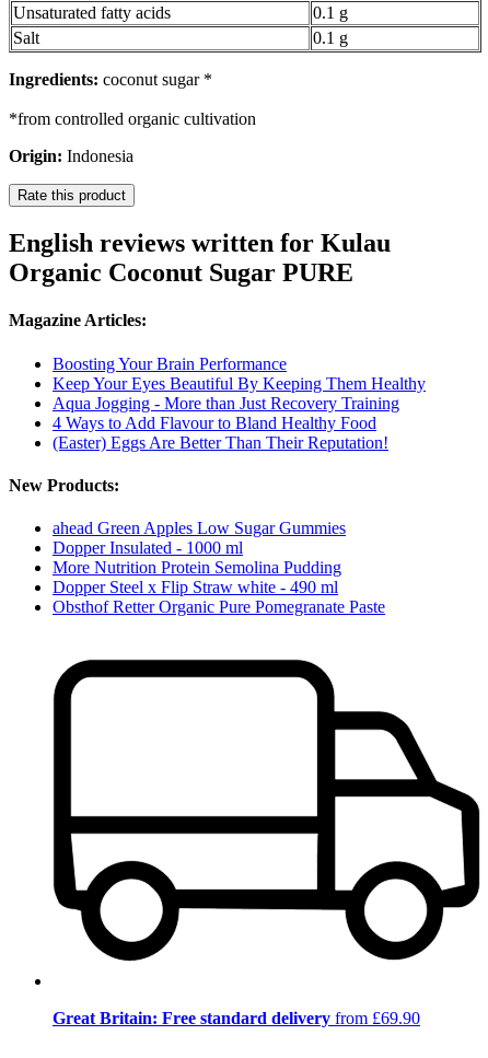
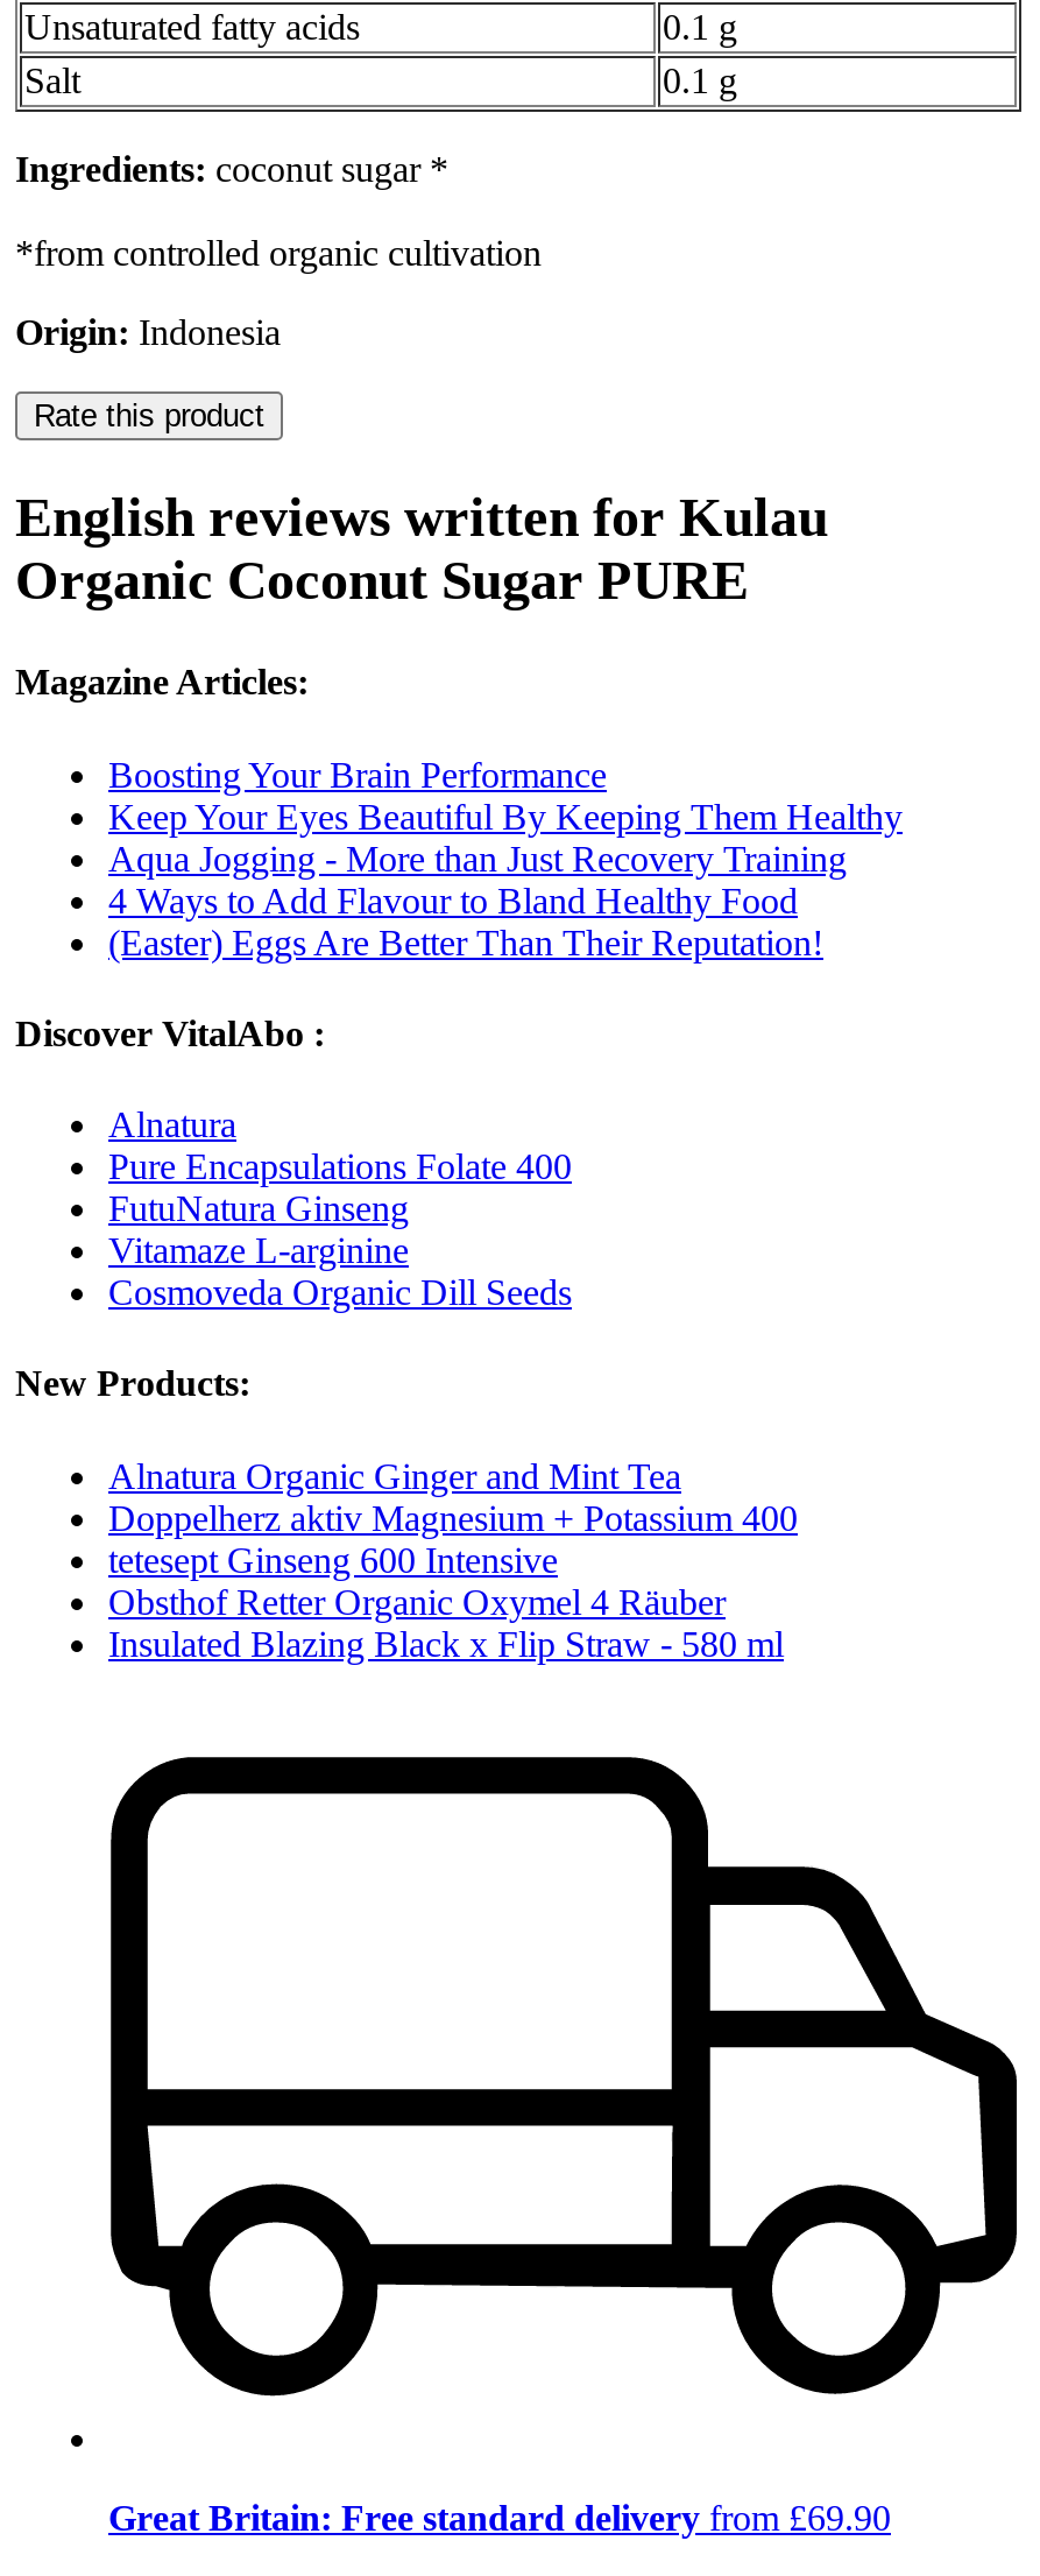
+ Discover VitalAbo :
+ Alnatura
+ Pure Encapsulations Folate 400
+ FutuNatura Ginseng
+ Vitamaze L-arginine
+ Cosmoveda Organic Dill Seeds

- ahead Green Apples Low Sugar Gummies
- Dopper Insulated - 1000 ml
- More Nutrition Protein Semolina Pudding
- Dopper Steel x Flip Straw white - 490 ml
- Obsthof Retter Organic Pure Pomegranate Paste
+ Alnatura Organic Ginger and Mint Tea
+ Doppelherz aktiv Magnesium + Potassium 400
+ tetesept Ginseng 600 Intensive
+ Obsthof Retter Organic Oxymel 4 Räuber
+ Insulated Blazing Black x Flip Straw - 580 ml
